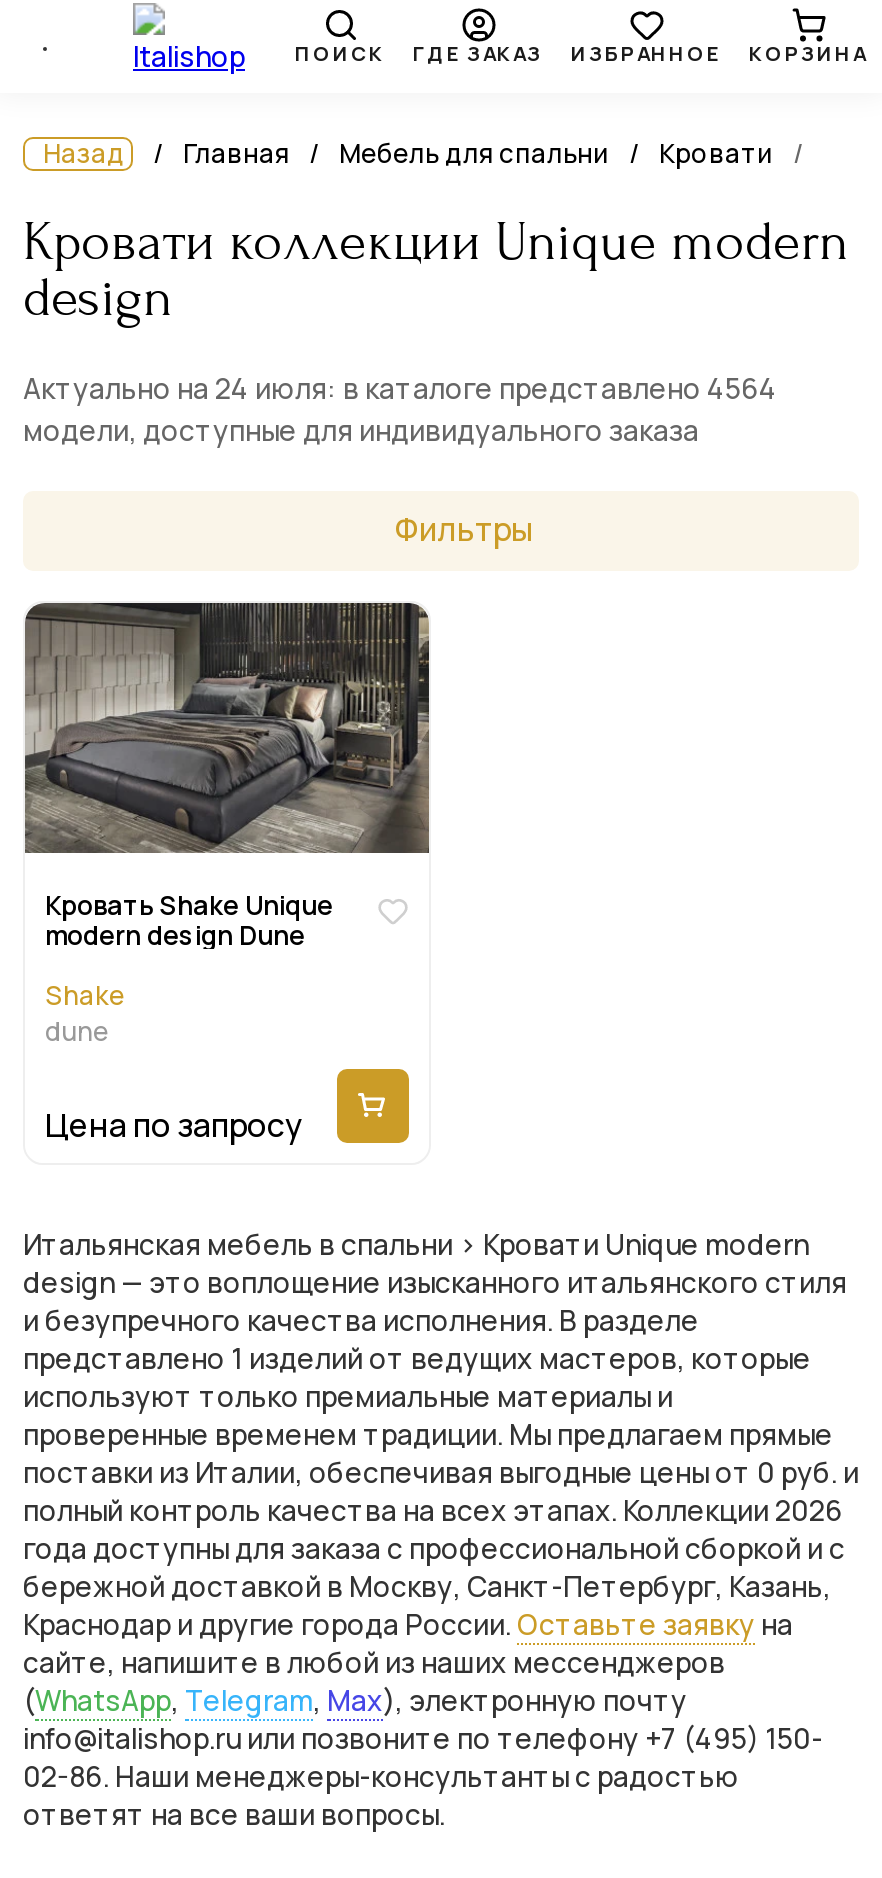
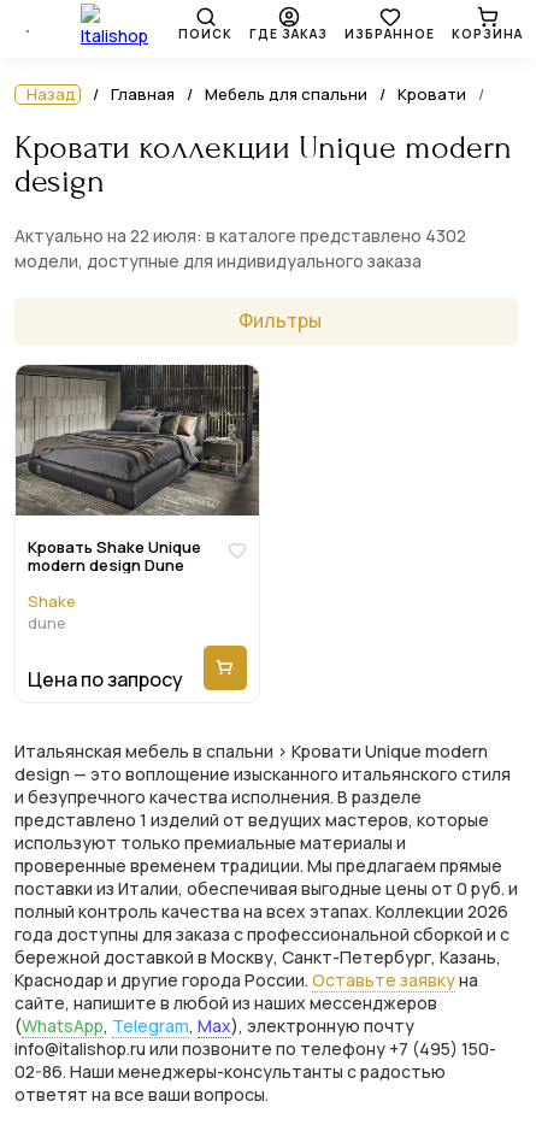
- Актуально на 24 июля: в каталоге представлено 4564
+ Актуально на 22 июля: в каталоге представлено 4302
